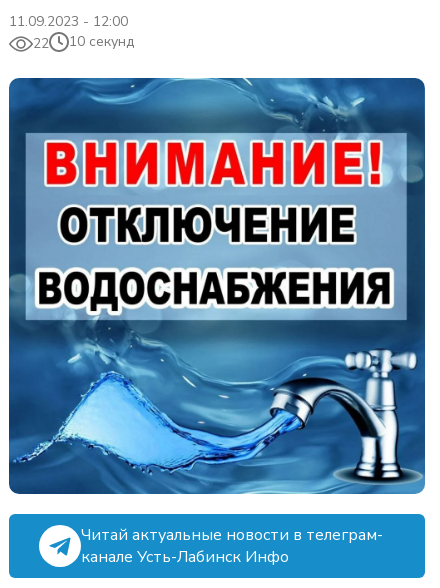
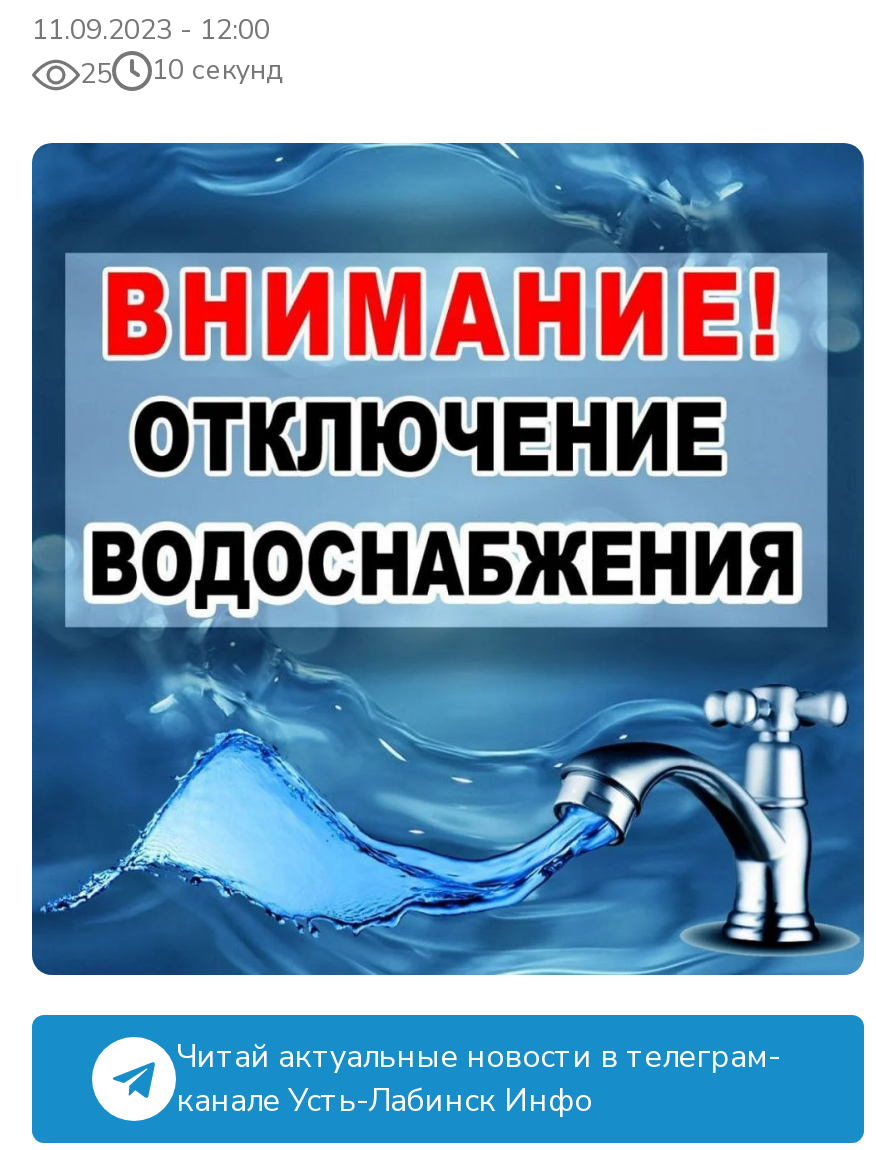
- 22 10 секунд
+ 25 10 секунд
